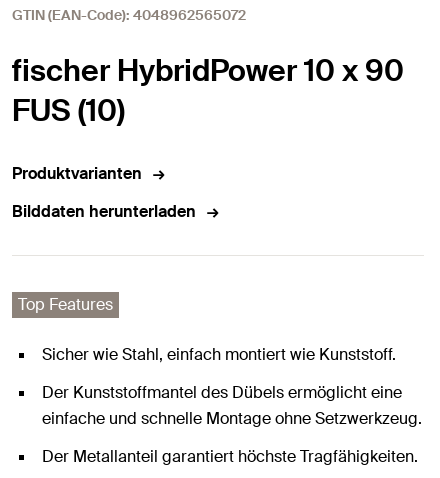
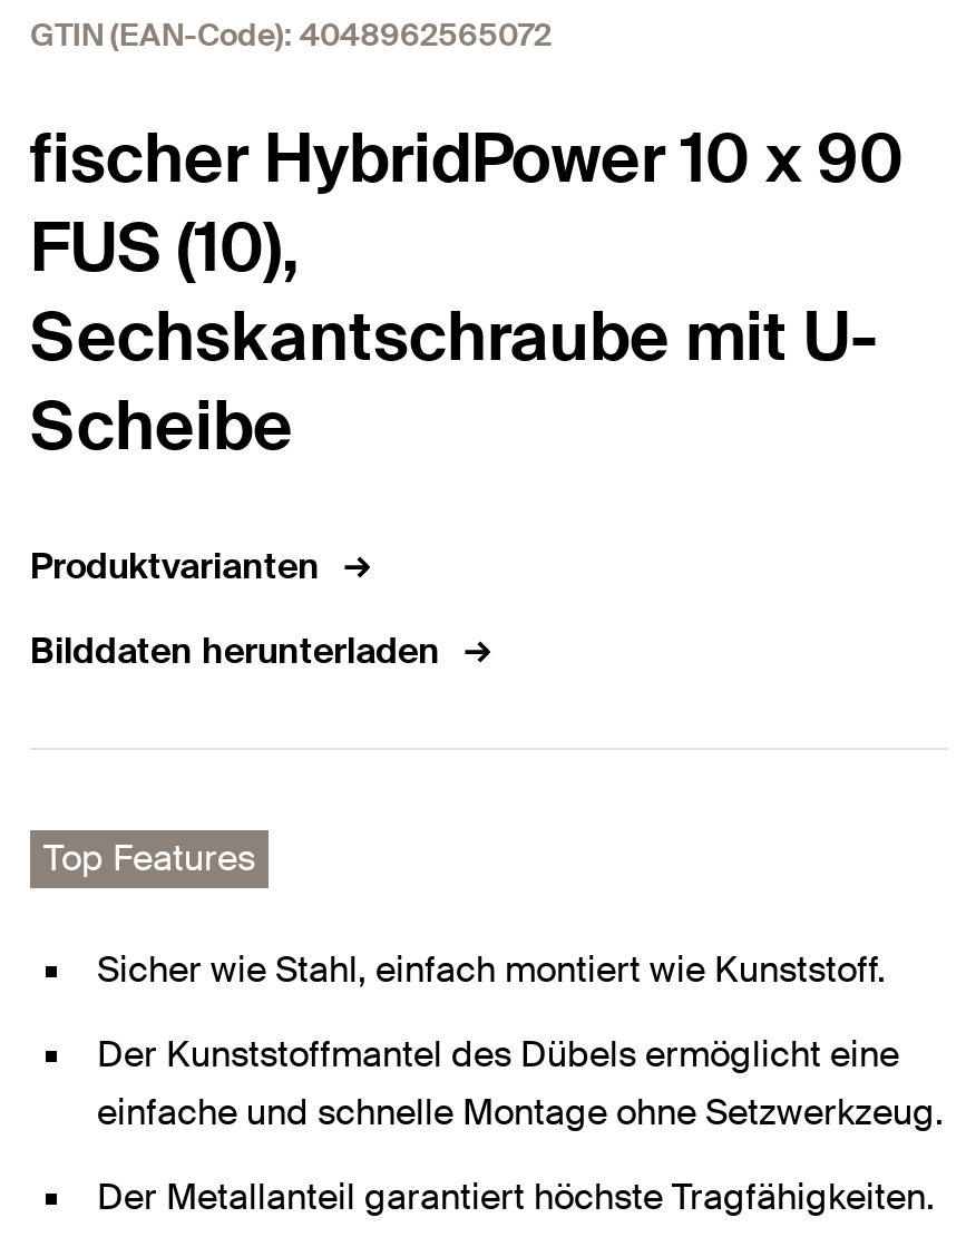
- FUS (10)
+ FUS (10),
+ Sechskantschraube mit U-
+ Scheibe
